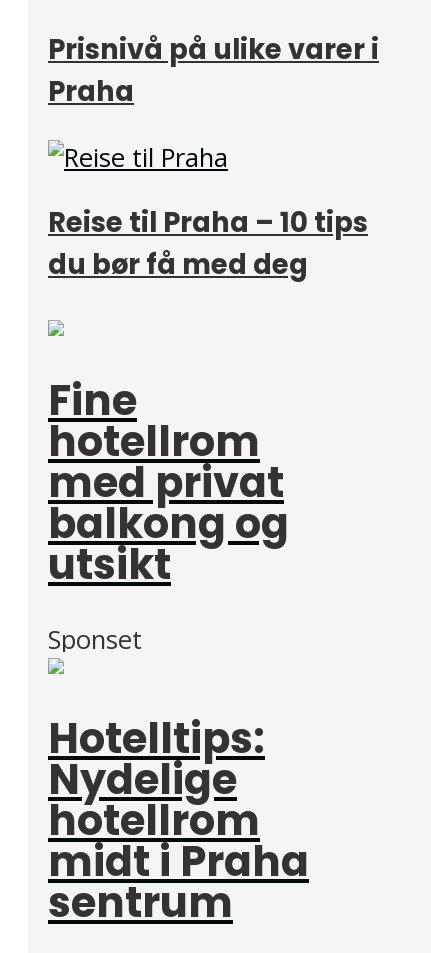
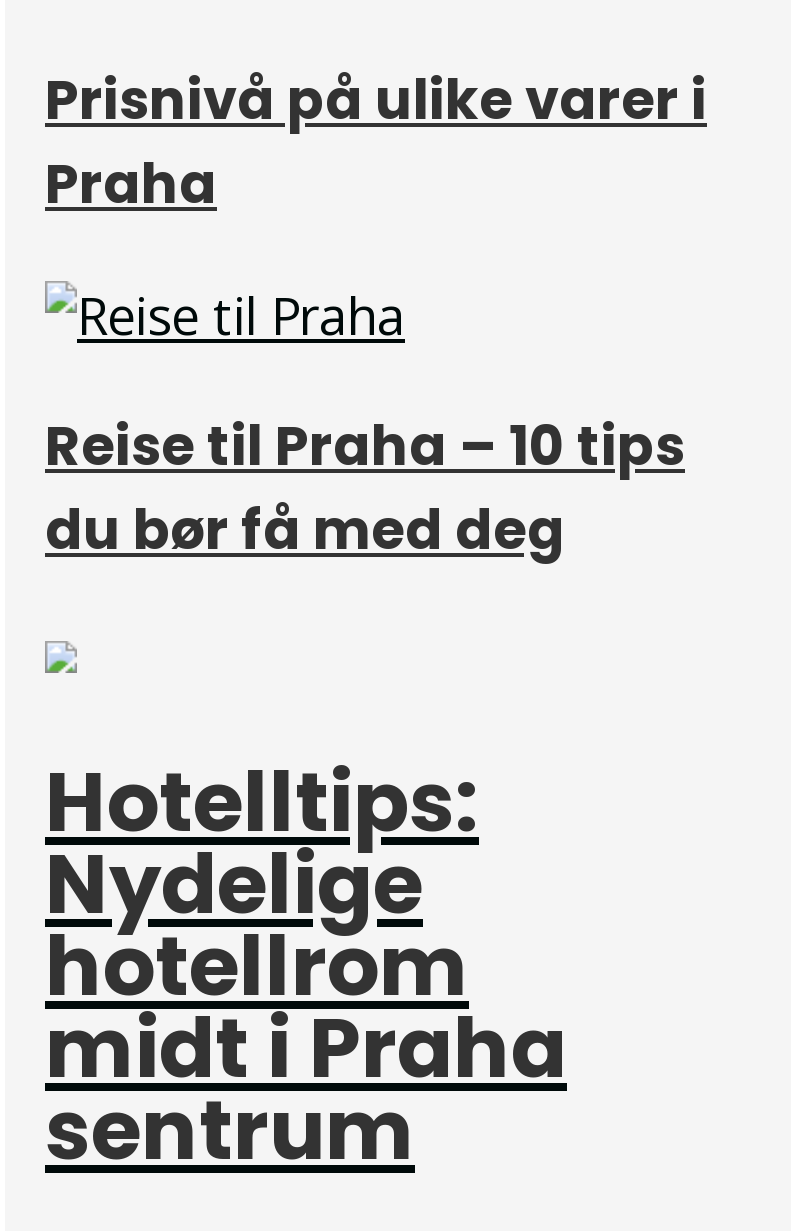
- Fine
- hotellrom
- med privat
- balkong og
- utsikt
- Sponset
